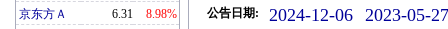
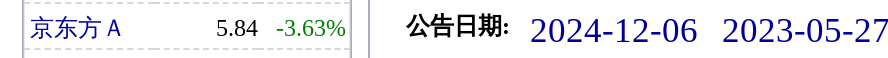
- 6.31
+ 5.84

- 8.98%
+ -3.63%
